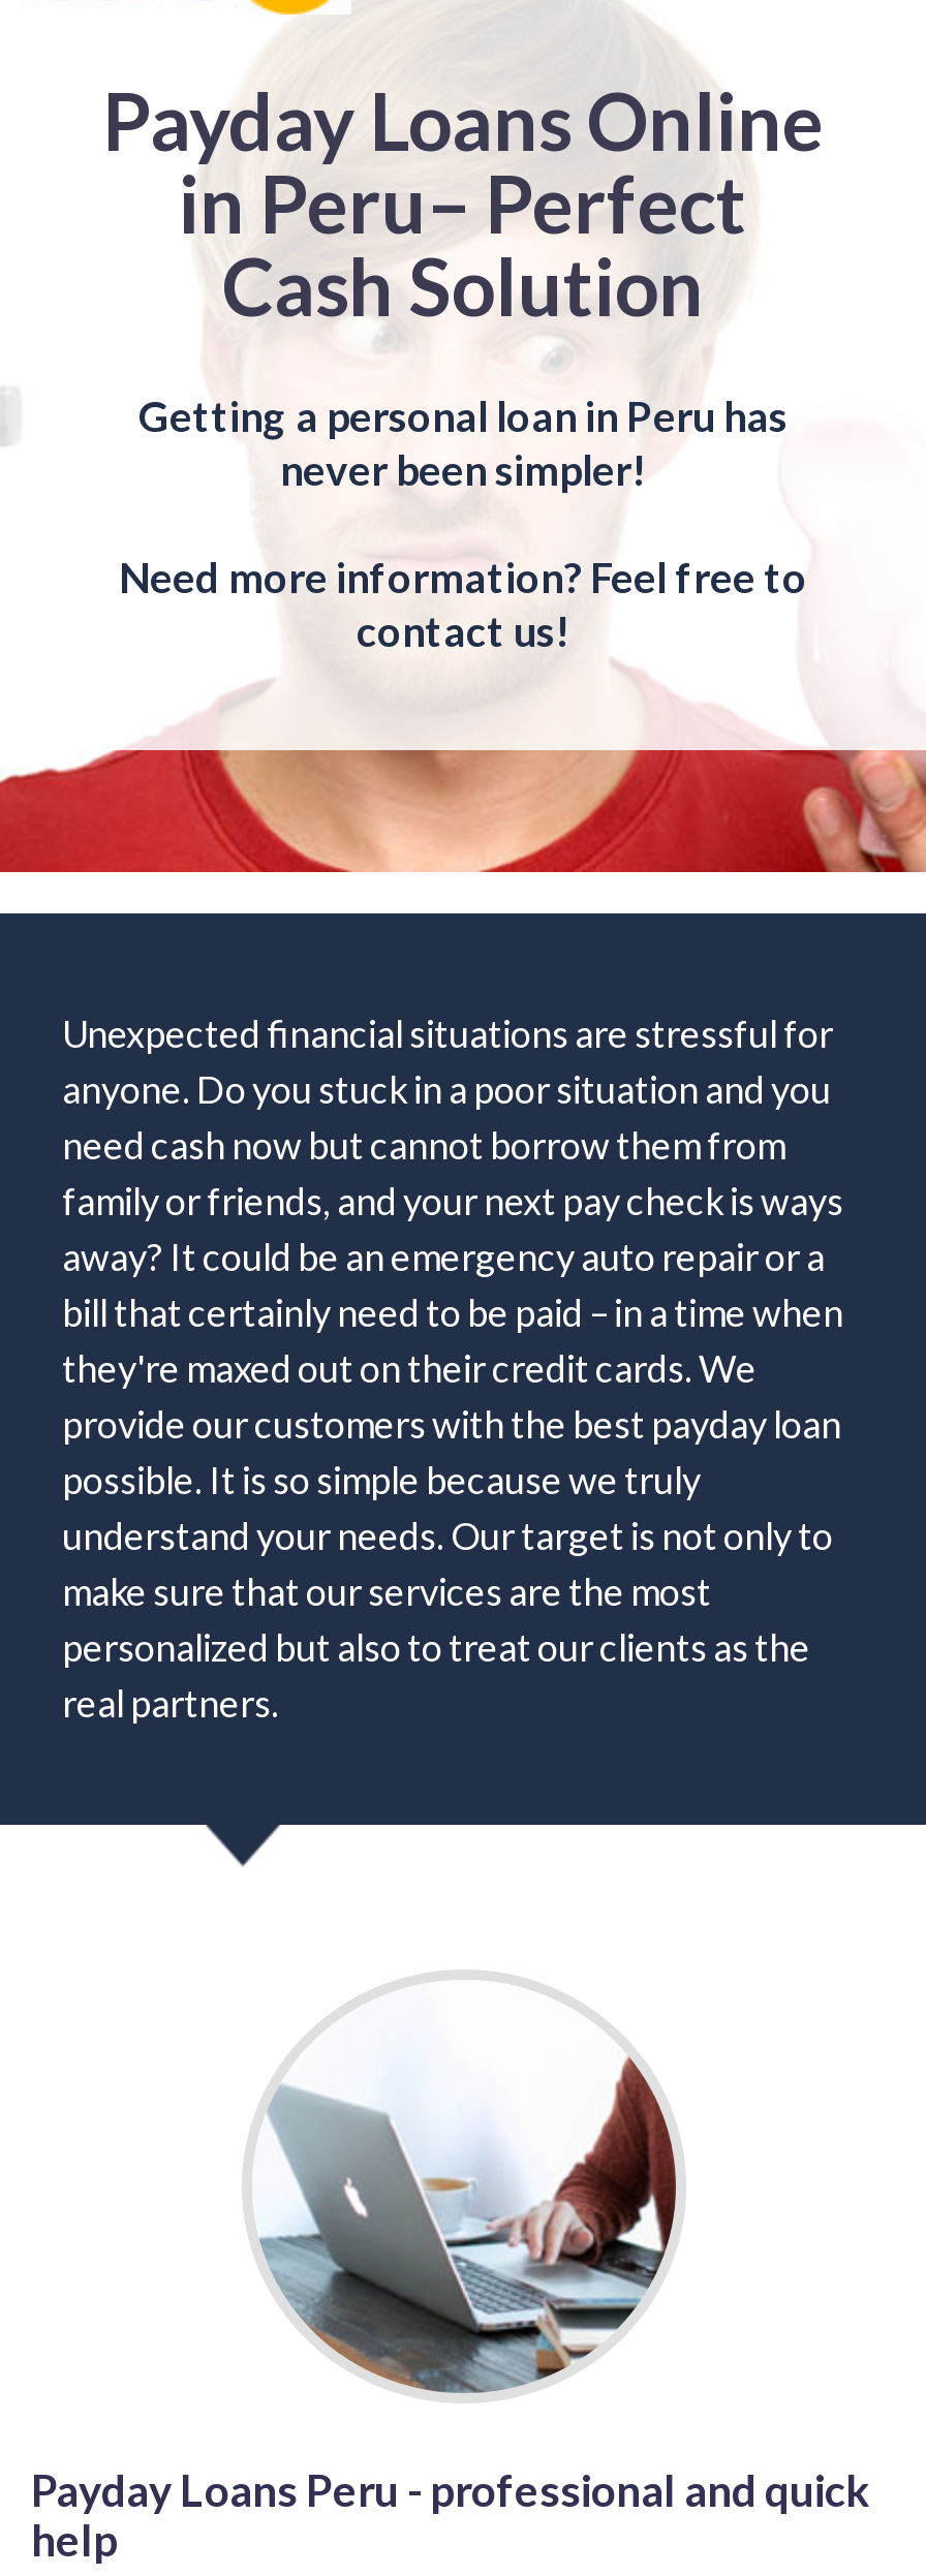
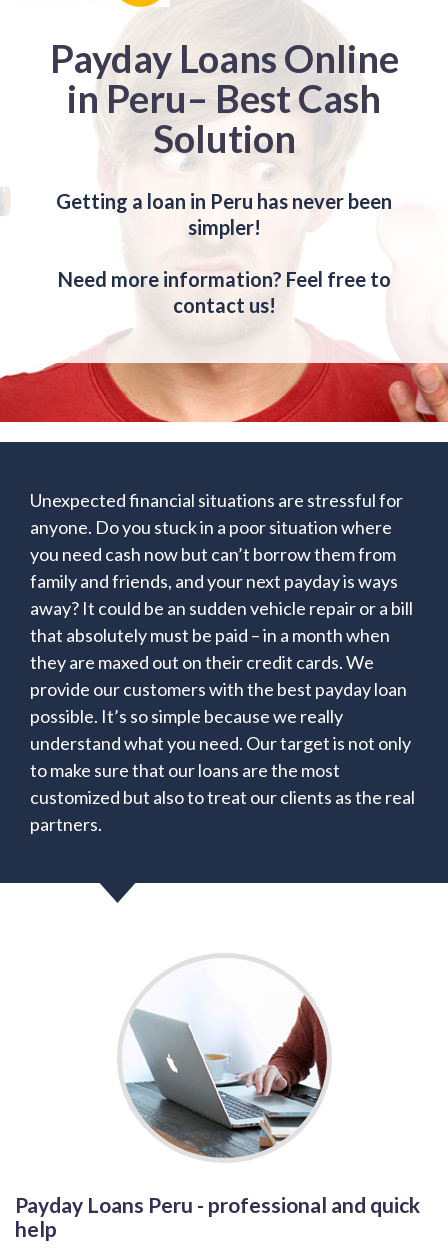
- in Peru– Perfect
- Cash Solution
+ in Peru– Best Cash
+ Solution

- Getting a personal loan in Peru has
- never been simpler!
+ Getting a loan in Peru has never been
+ simpler!

- anyone. Do you stuck in a poor situation and you
- need cash now but cannot borrow them from
- family or friends, and your next pay check is ways
- away? It could be an emergency auto repair or a
- bill that certainly need to be paid – in a time when
- they're maxed out on their credit cards. We
+ anyone. Do you stuck in a poor situation where
+ you need cash now but can’t borrow them from
+ family and friends, and your next payday is ways
+ away? It could be an sudden vehicle repair or a bill
+ that absolutely must be paid – in a month when
+ they are maxed out on their credit cards. We

- possible. It is so simple because we truly
- understand your needs. Our target is not only to
- make sure that our services are the most
- personalized but also to treat our clients as the
- real partners.
+ possible. It’s so simple because we really
+ understand what you need. Our target is not only
+ to make sure that our loans are the most
+ customized but also to treat our clients as the real
+ partners.
